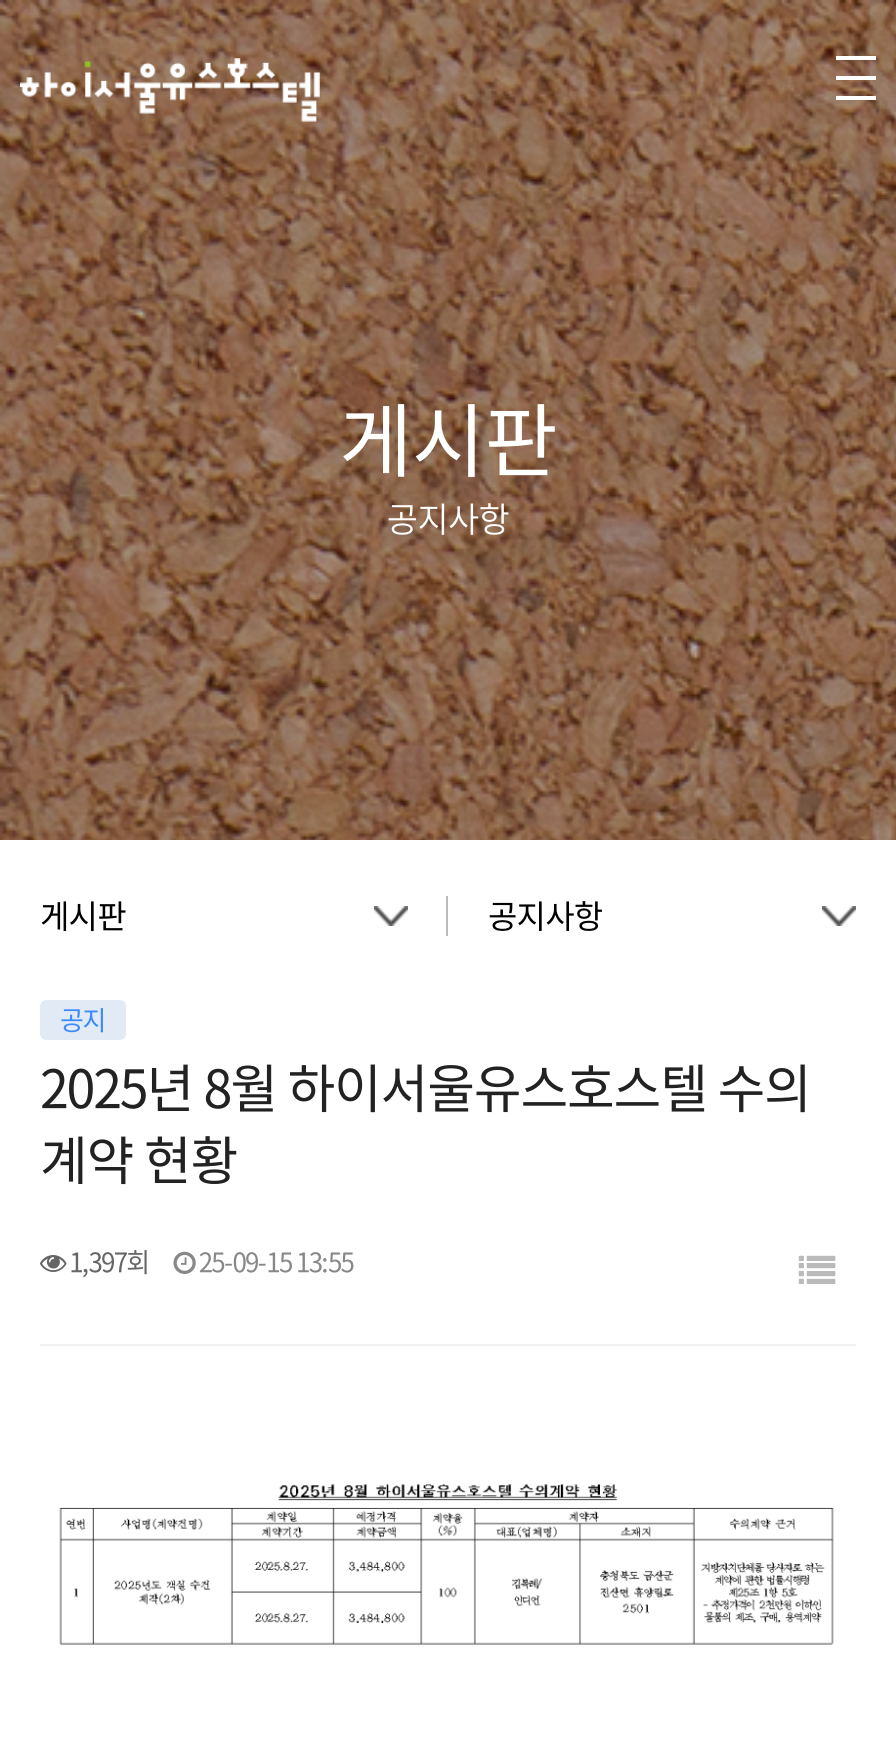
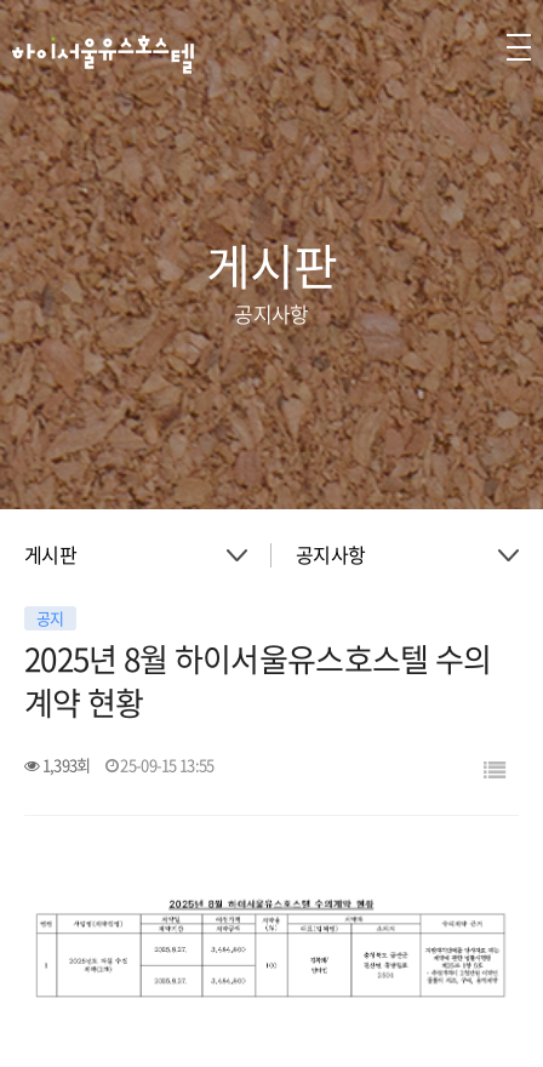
- 1,397회 25-09-15 13:55
+ 1,393회 25-09-15 13:55
